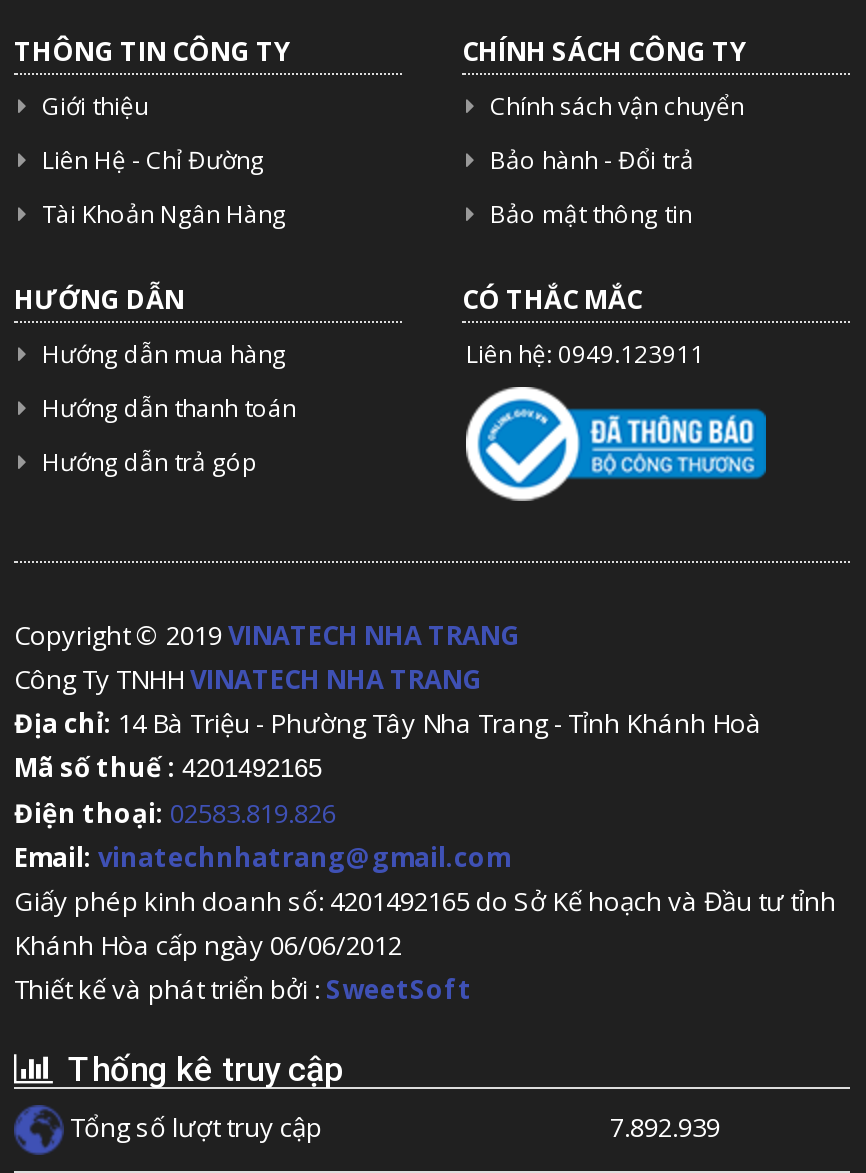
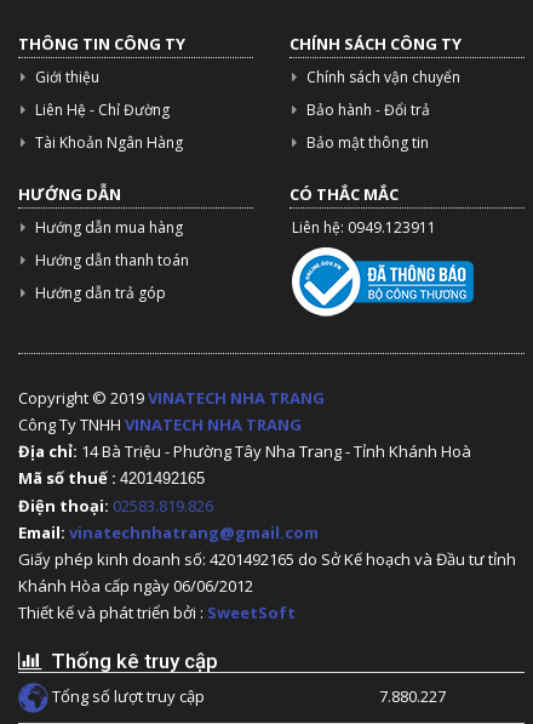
- 7.892.939
+ 7.880.227
